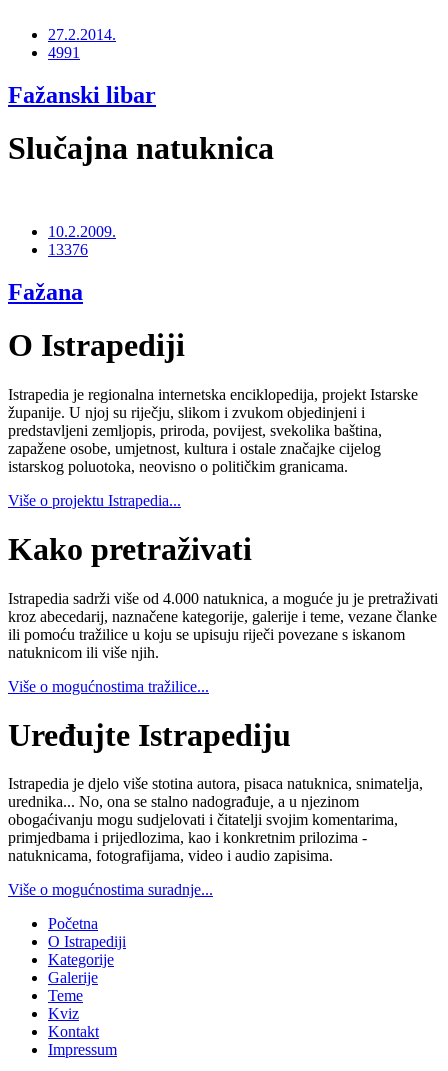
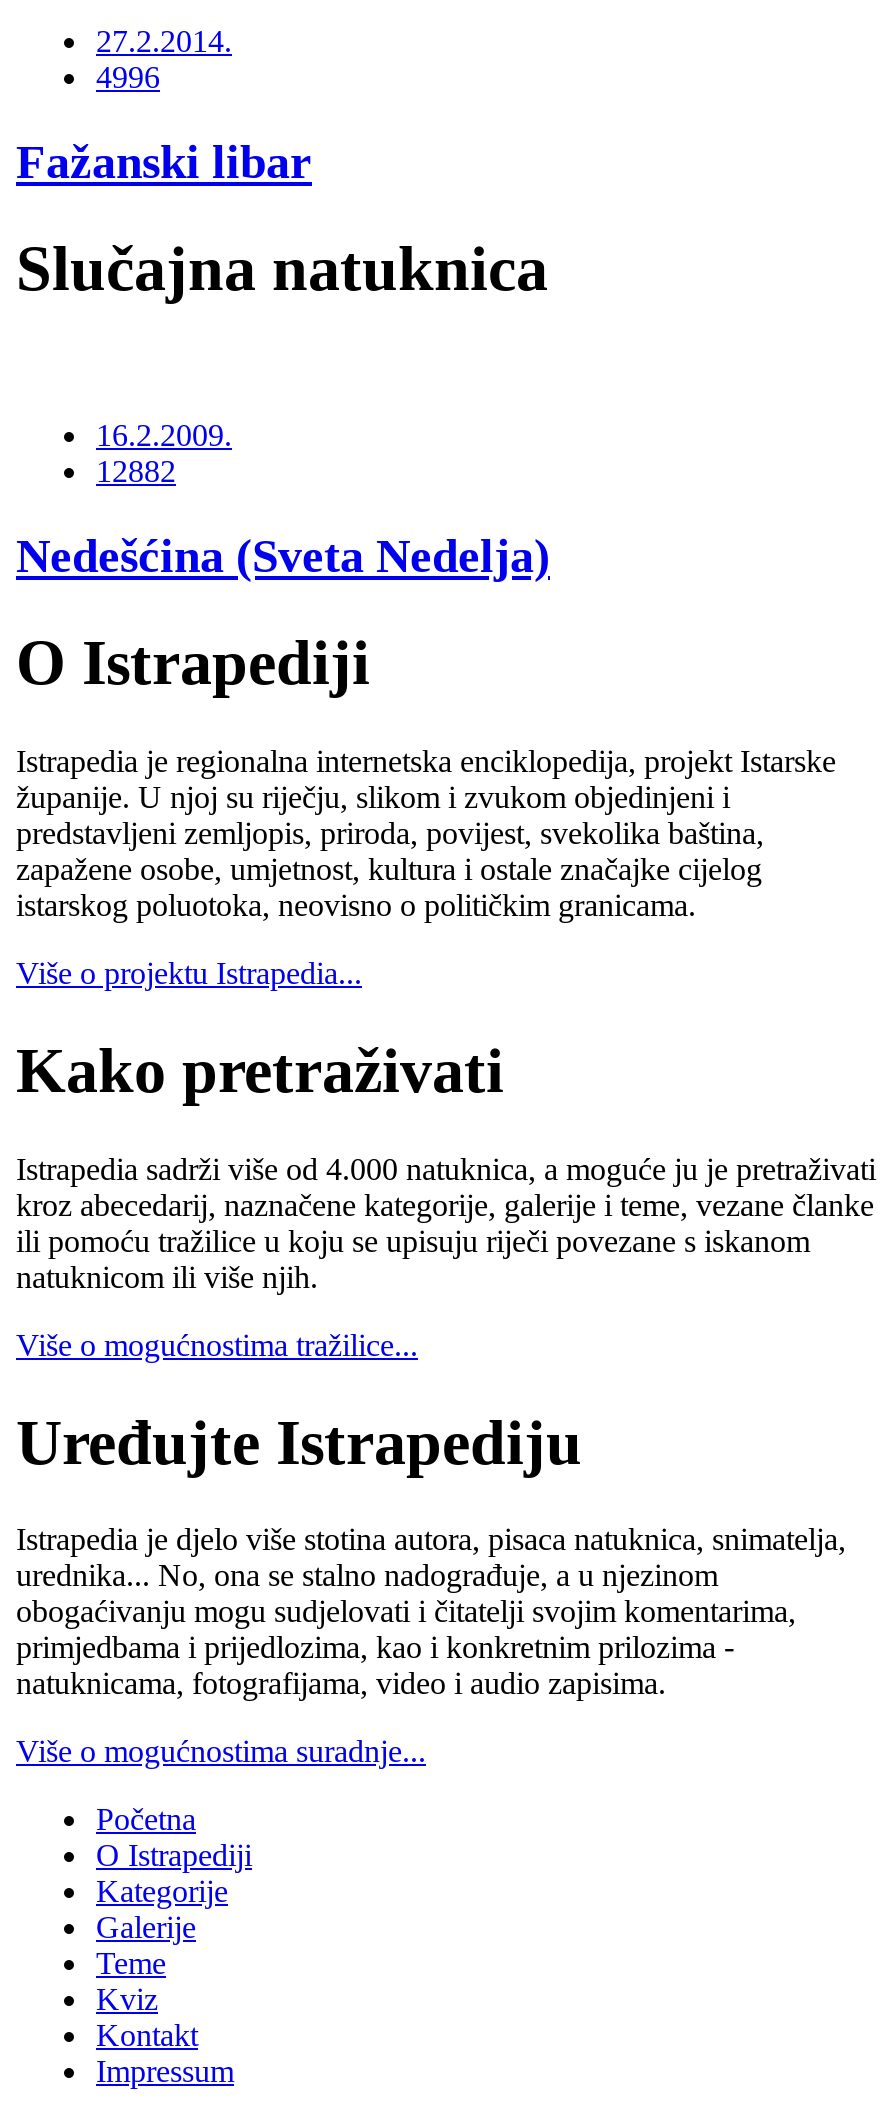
- 4991
+ 4996

- 10.2.2009.
- 13376
+ 16.2.2009.
+ 12882

- Fažana
+ Nedešćina (Sveta Nedelja)
